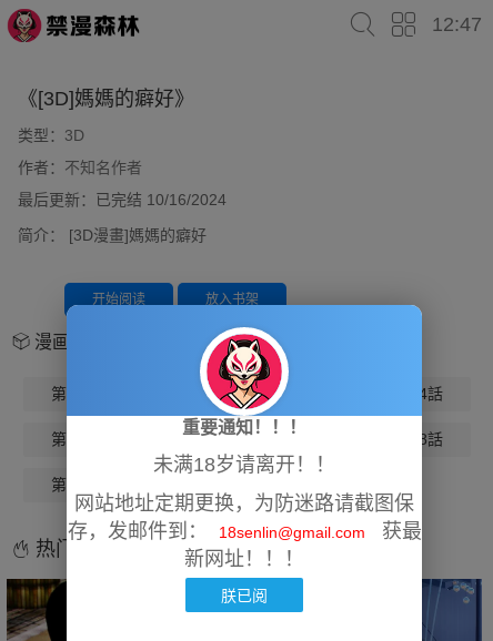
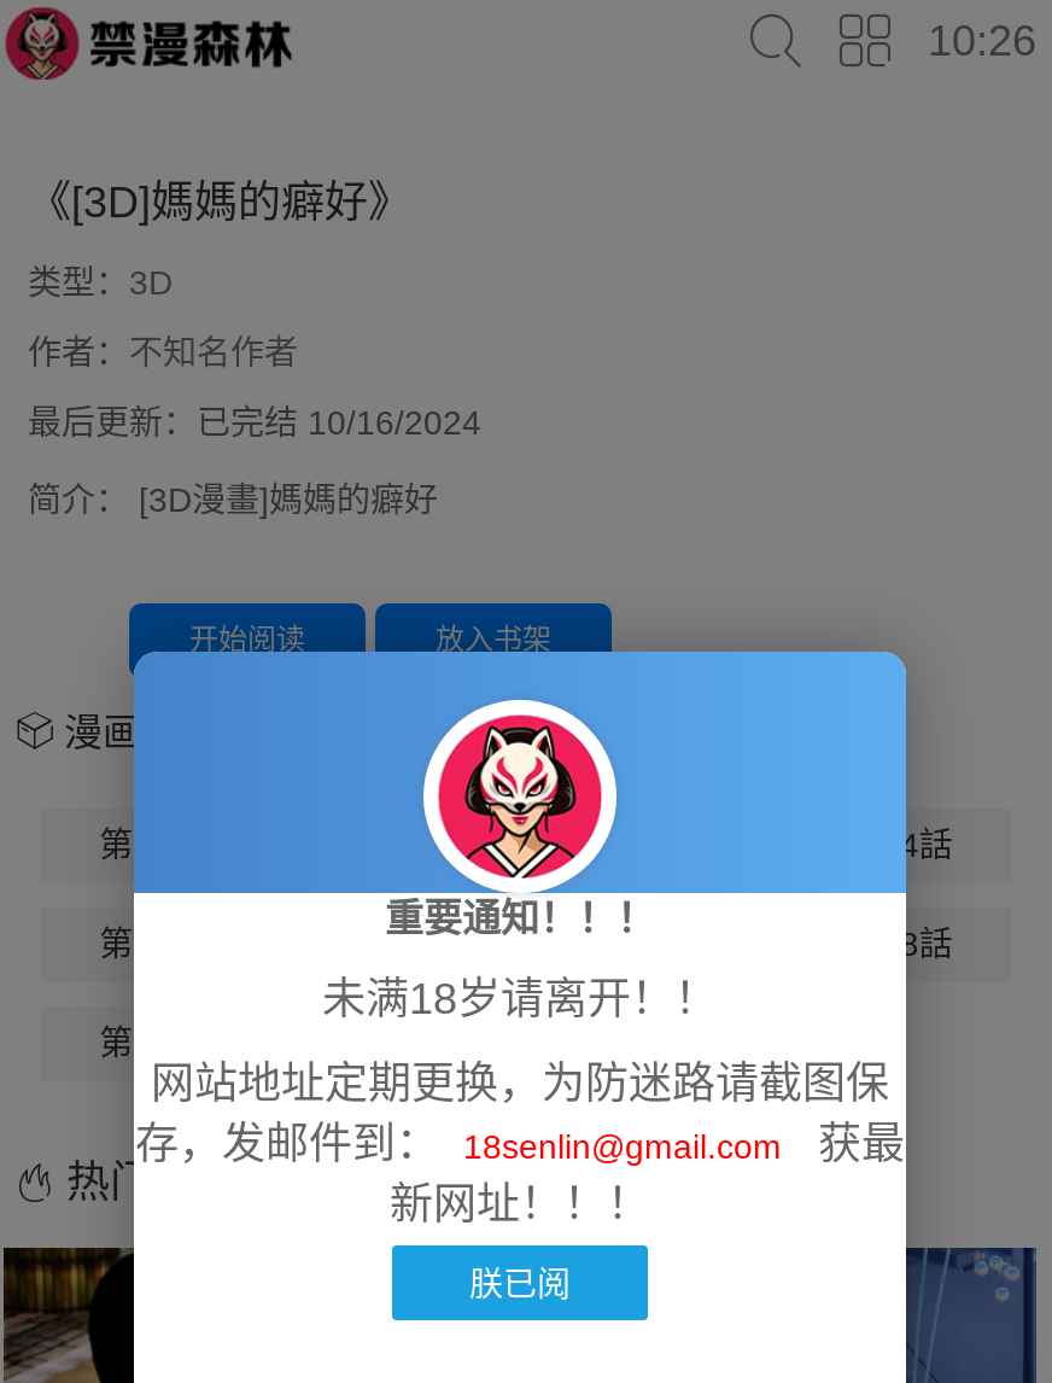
- 12:47
+ 10:26
